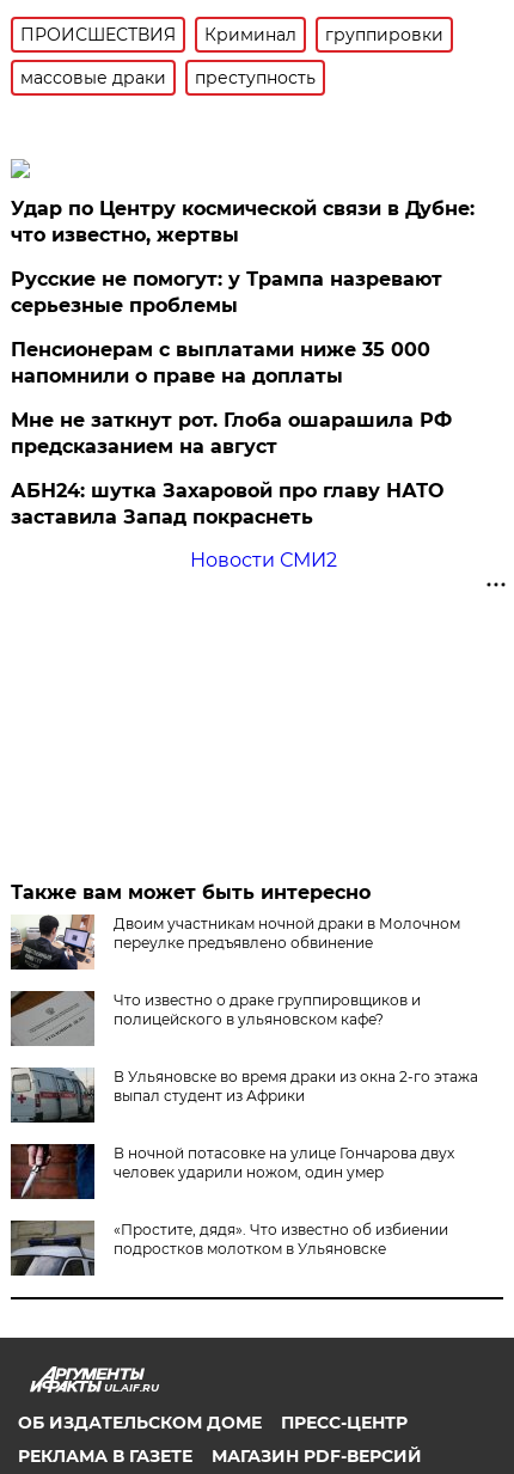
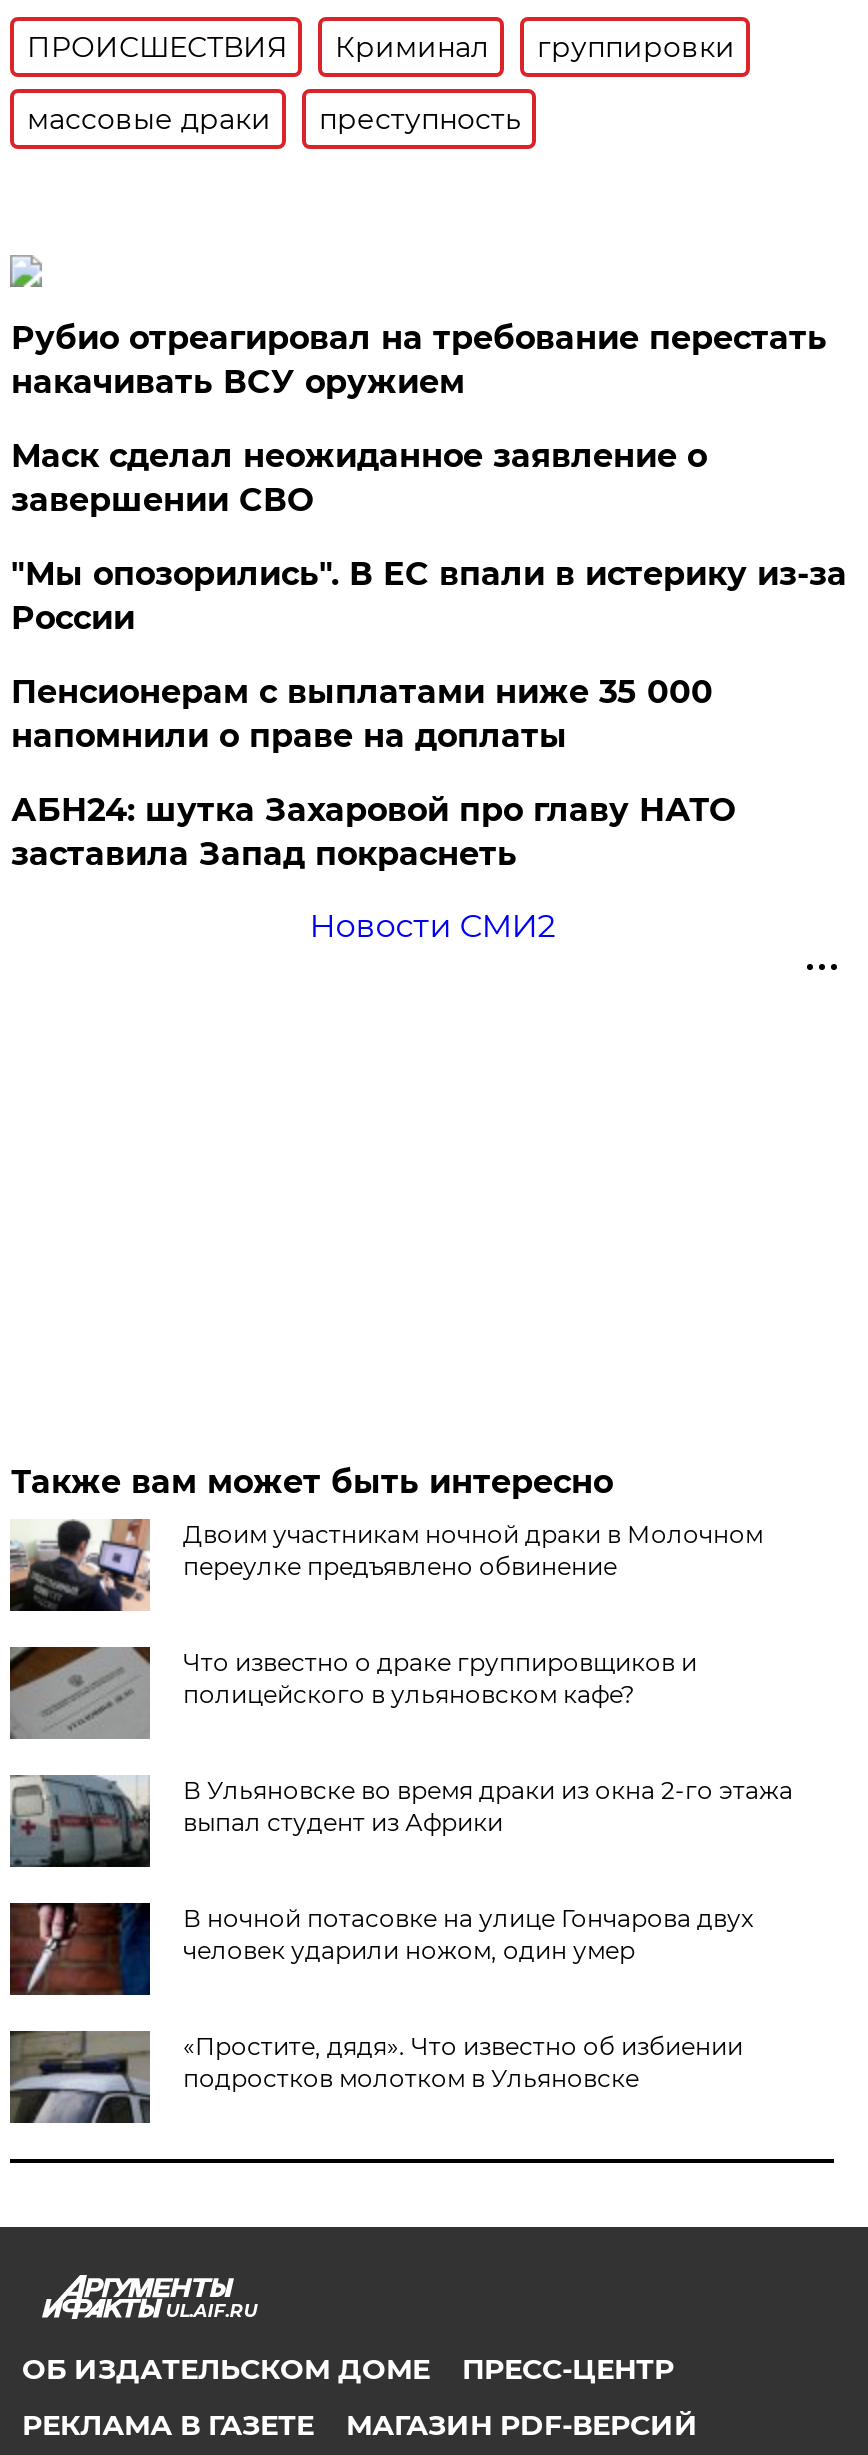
- Удар по Центру космической связи в Дубне:
- что известно, жертвы
- Русские не помогут: у Трампа назревают
- серьезные проблемы
+ Рубио отреагировал на требование перестать
+ накачивать ВСУ оружием
+ Маск сделал неожиданное заявление о
+ завершении СВО
+ "Мы опозорились". В ЕС впали в истерику из-за
+ России

moved down: Пенсионерам с выплатами ниже 35 000 | напомнили о праве на доплаты

- Мне не заткнут рот. Глоба ошарашила РФ
- предсказанием на август
